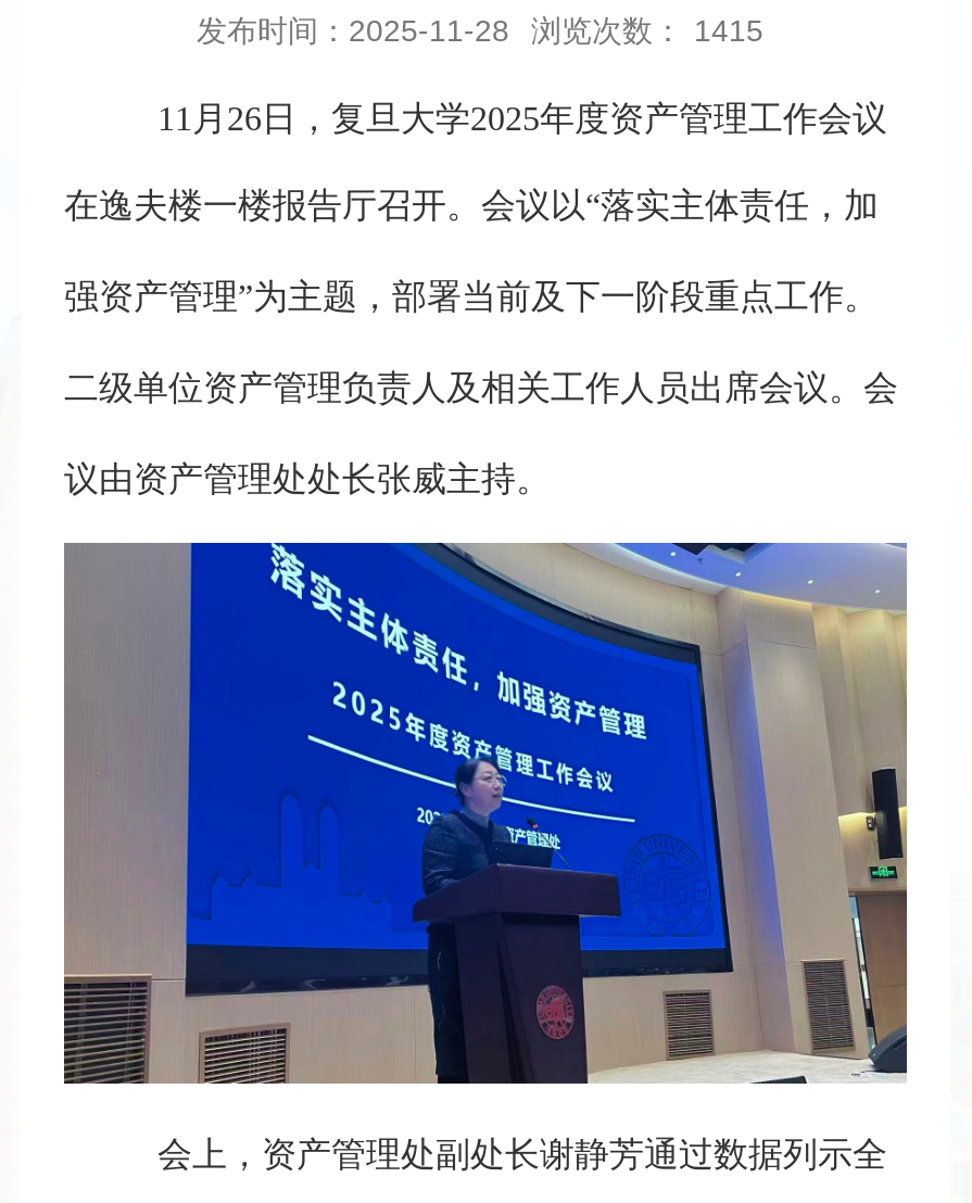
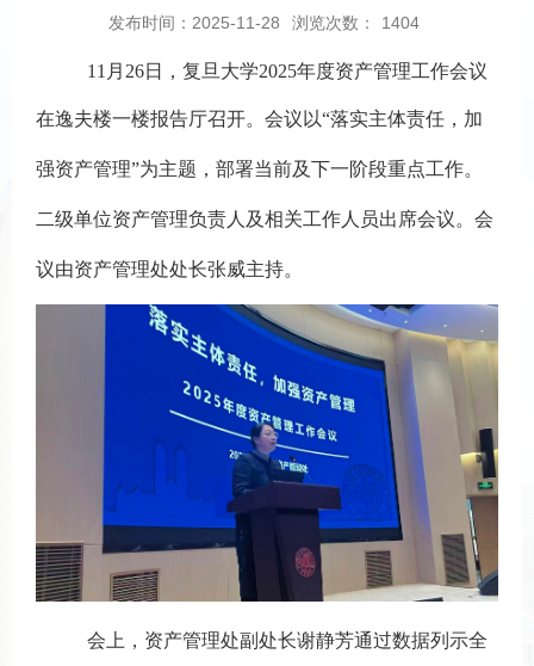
- 发布时间：2025-11-28 浏览次数： 1415
+ 发布时间：2025-11-28 浏览次数： 1404
